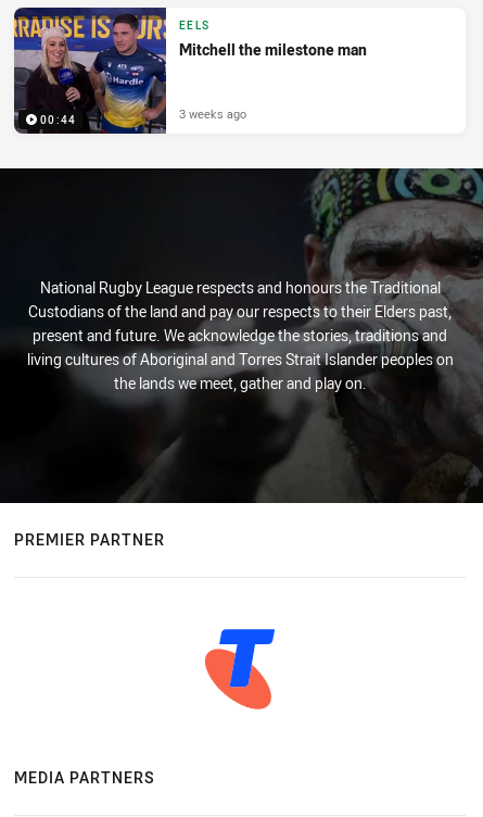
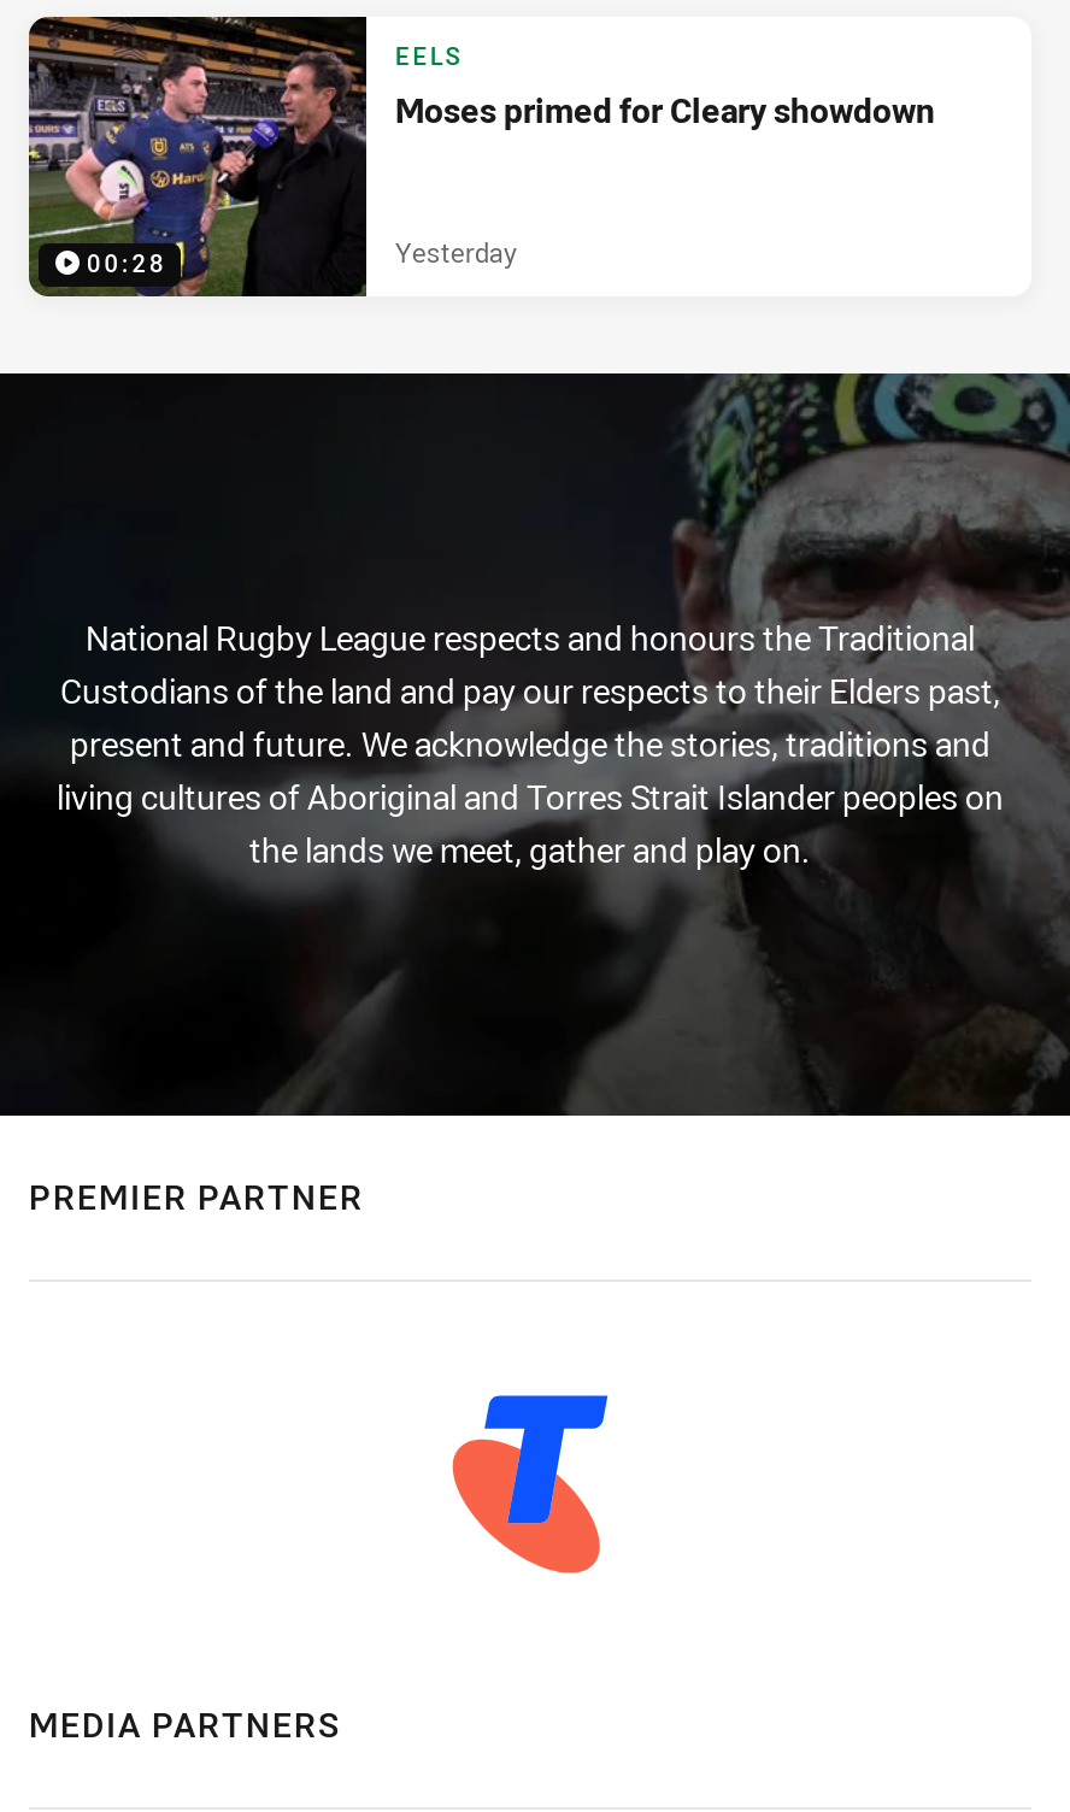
- [image]
- 00:44
+ [image]
+ 00:28

- Mitchell the milestone man
+ Moses primed for Cleary showdown

- 3 weeks ago
+ Yesterday
